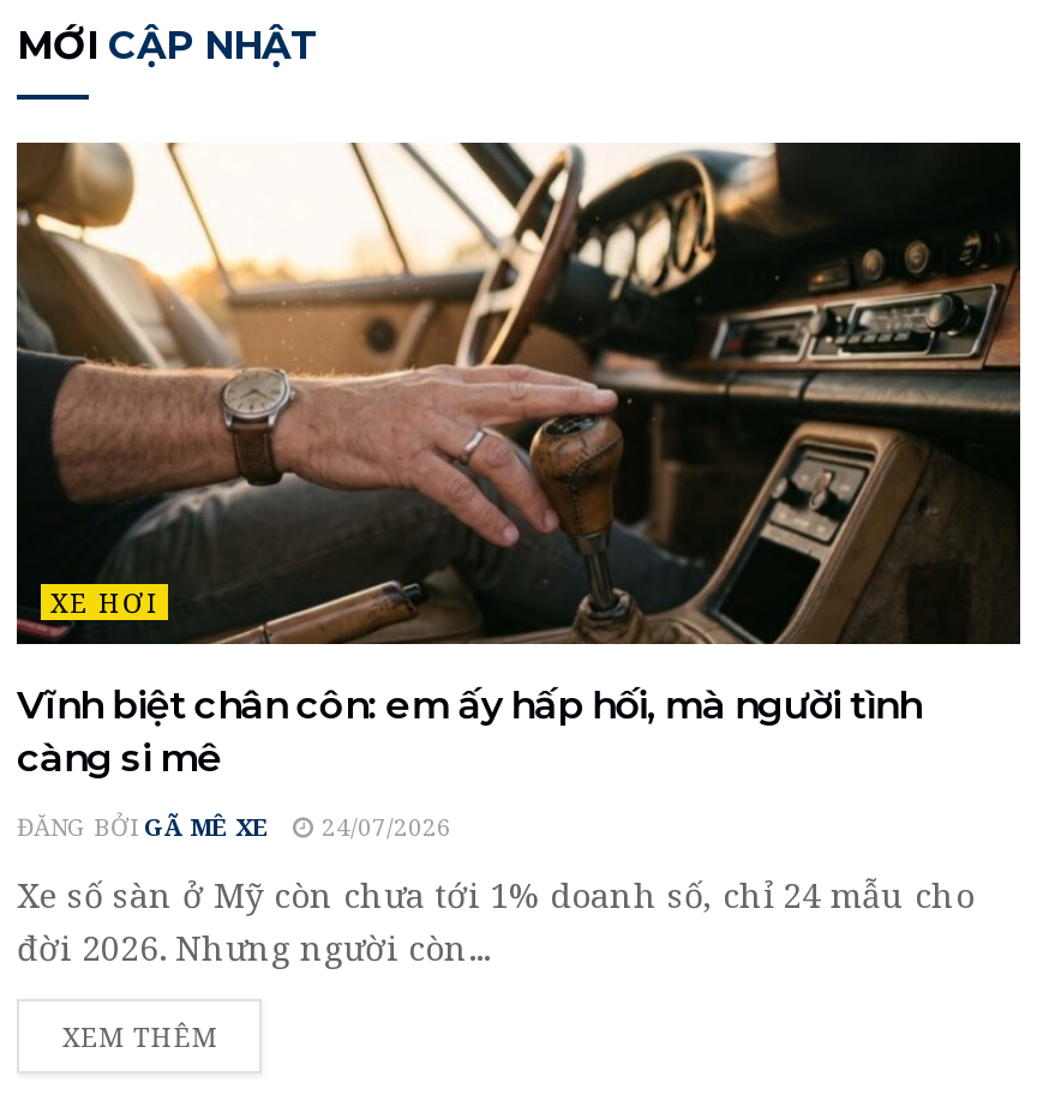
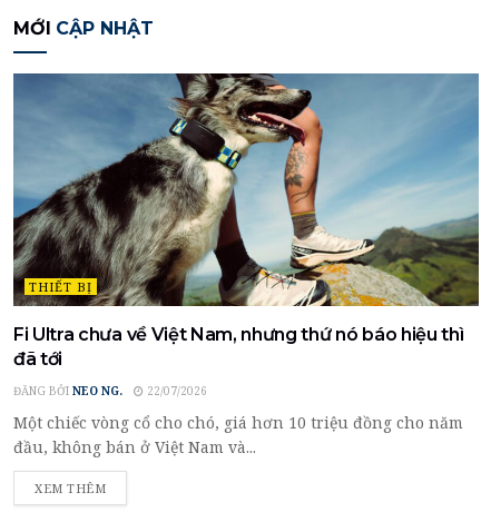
- [image]
- XE HƠI
+ [image]
+ THIẾT BỊ

- Vĩnh biệt chân côn: em ấy hấp hối, mà người tình
- càng si mê
+ Fi Ultra chưa về Việt Nam, nhưng thứ nó báo hiệu thì
+ đã tới

- ĐĂNG BỞI GÃ MÊ XE
- 24/07/2026
+ ĐĂNG BỞI NEO NG.
+ 22/07/2026

- Xe số sàn ở Mỹ còn chưa tới 1% doanh số, chỉ 24 mẫu cho
- đời 2026. Nhưng người còn...
+ Một chiếc vòng cổ cho chó, giá hơn 10 triệu đồng cho năm
+ đầu, không bán ở Việt Nam và...
